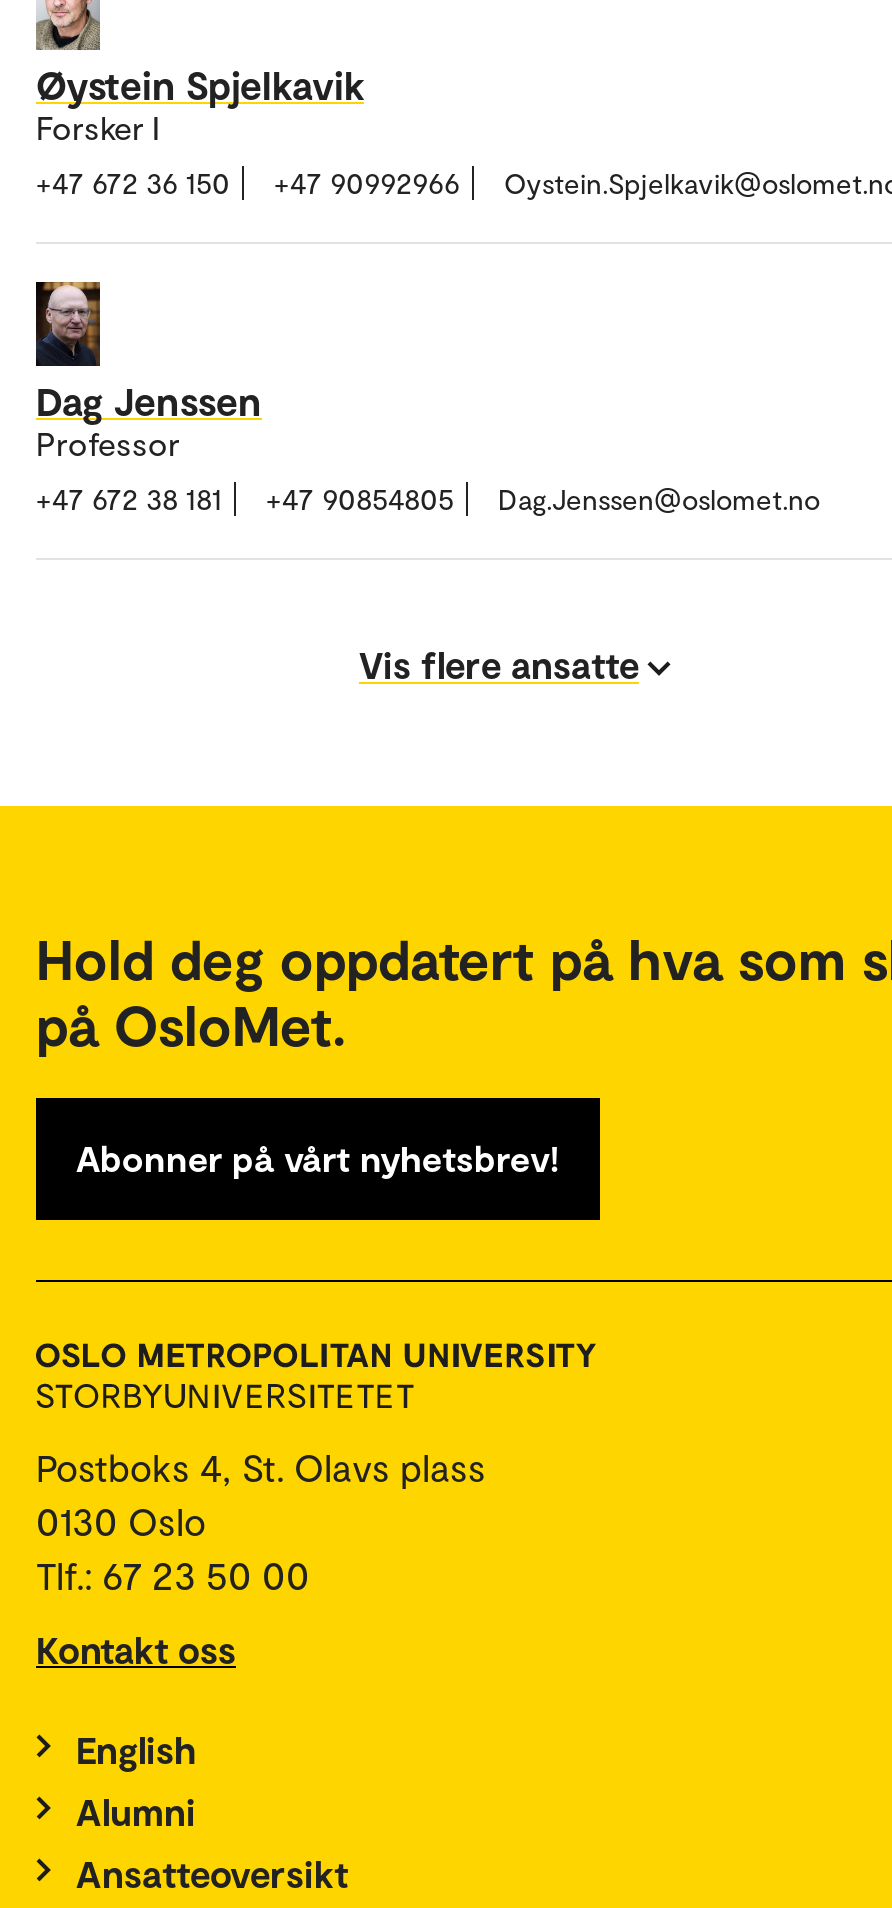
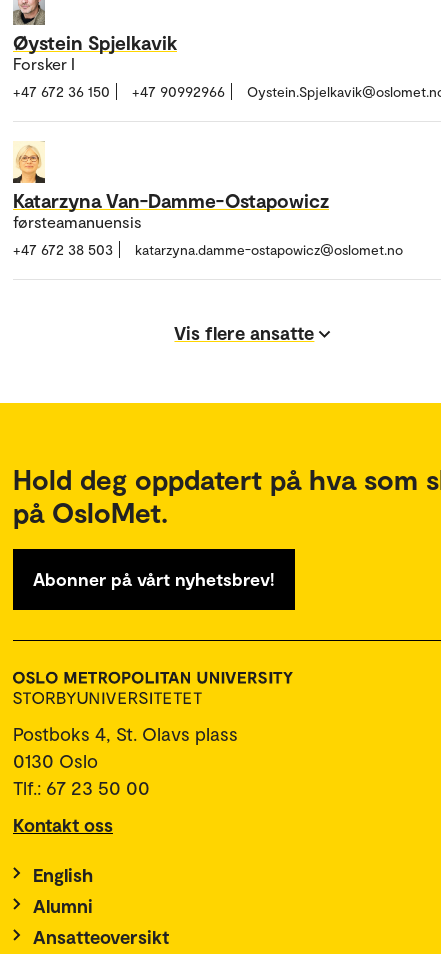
- [image]
- Dag Jenssen
- Professor
+ [image]
+ Katarzyna Van-Damme-Ostapowicz
+ førsteamanuensis

- +47 672 38 181
- +47 90854805
- Dag.Jenssen@oslomet.no
+ +47 672 38 503
+ katarzyna.damme-ostapowicz@oslomet.no
